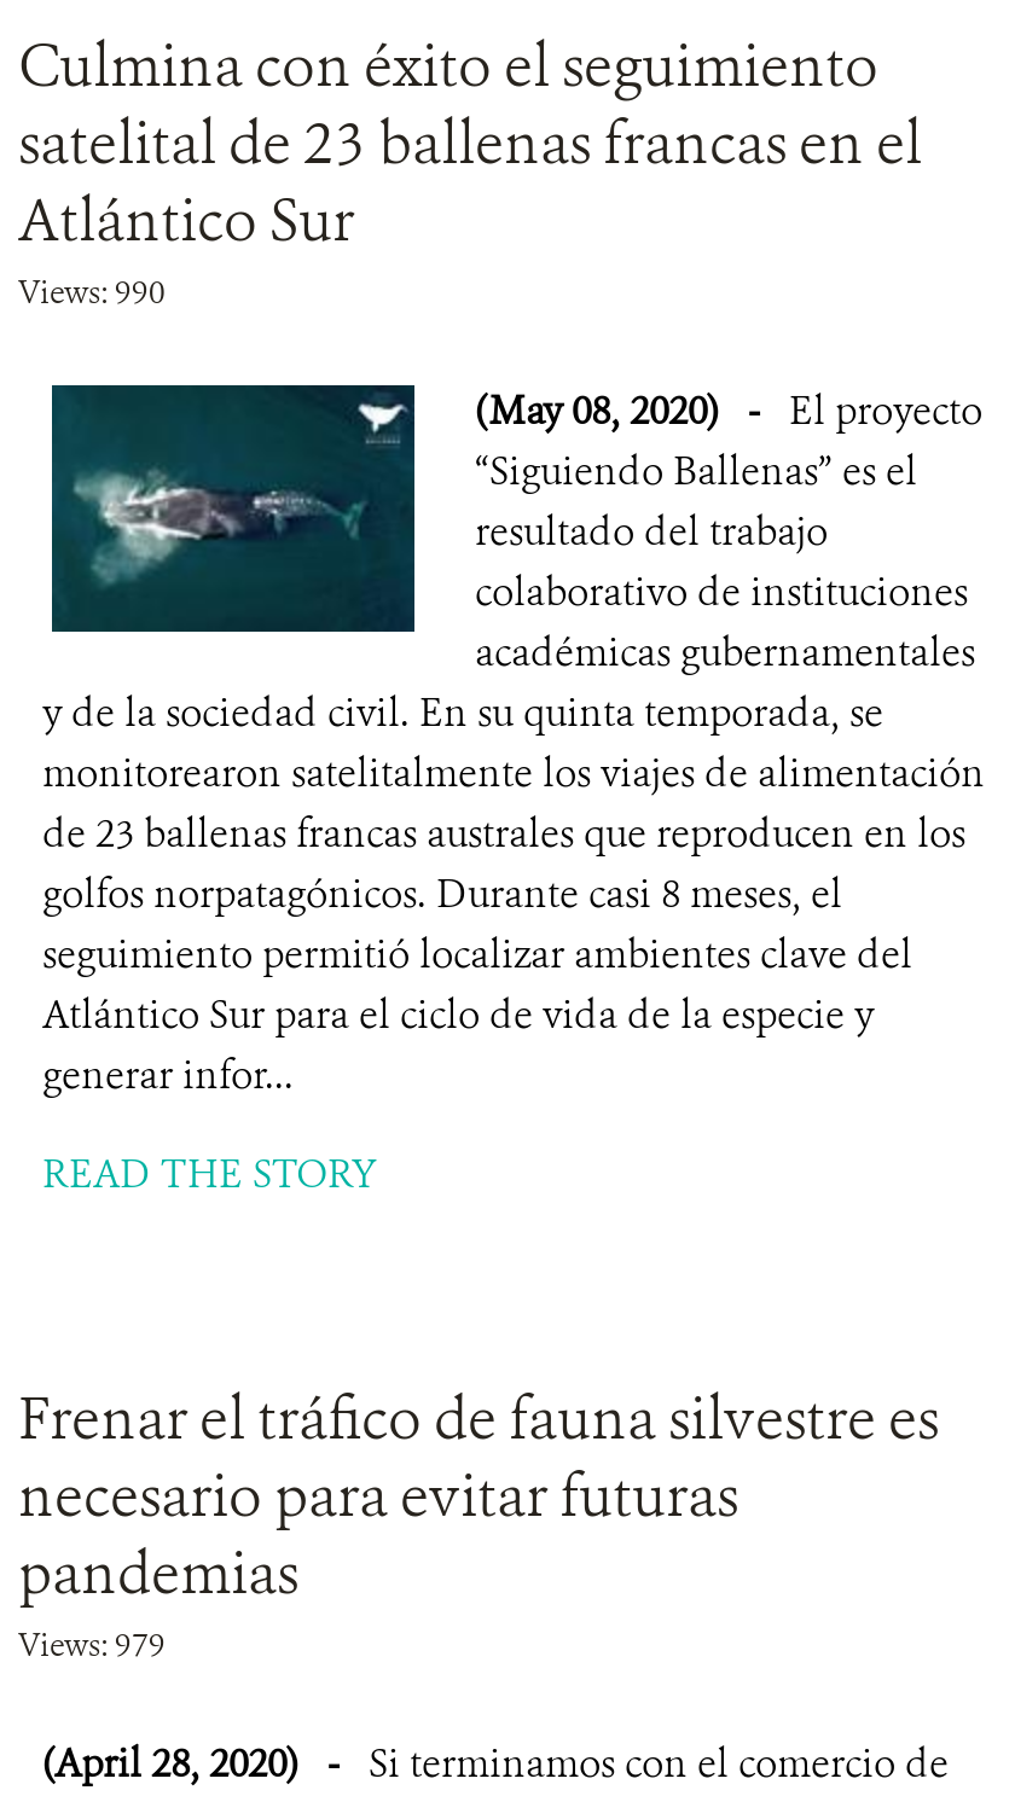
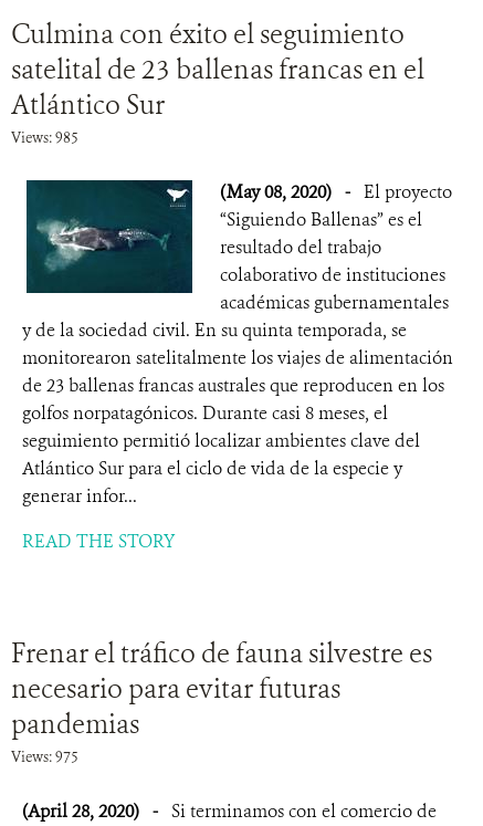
- Views: 990
+ Views: 985

- Views: 979
+ Views: 975
